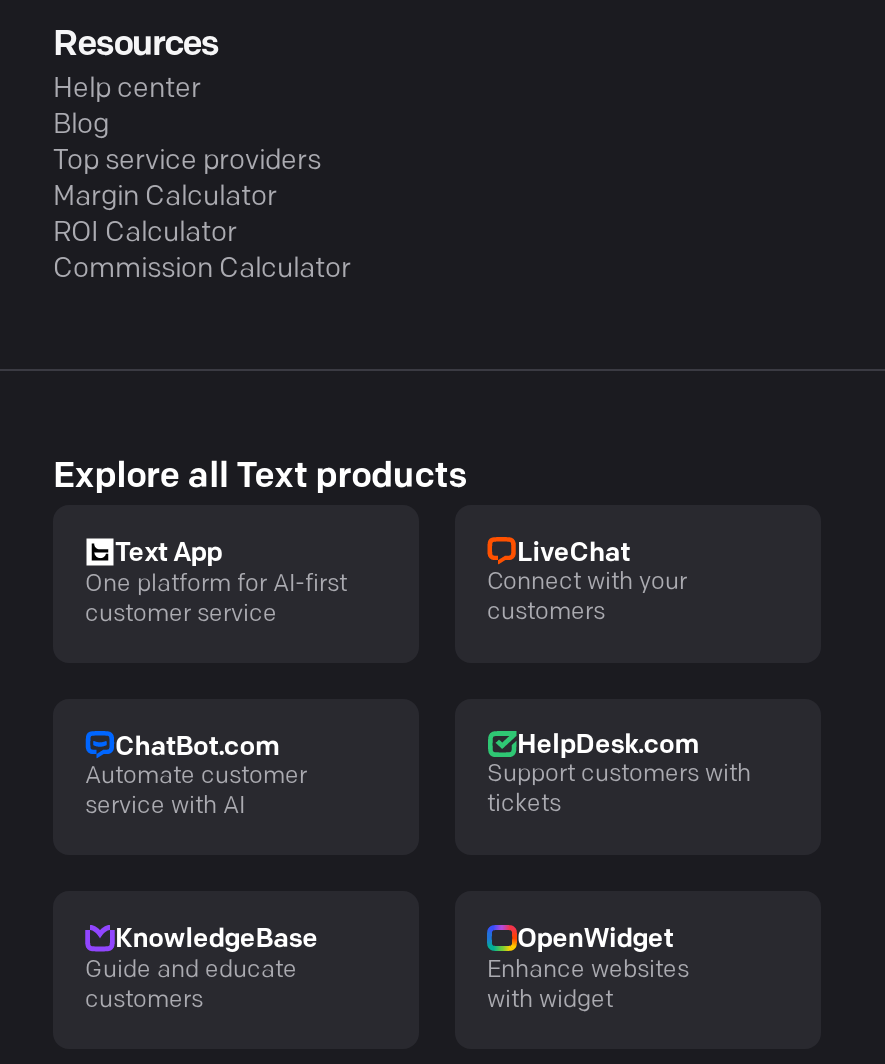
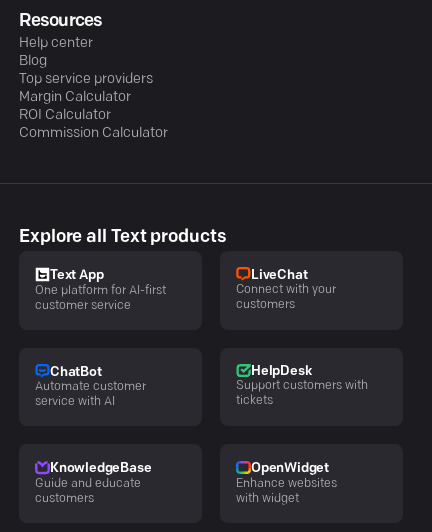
- ChatBot.com
+ ChatBot

- HelpDesk.com
+ HelpDesk
